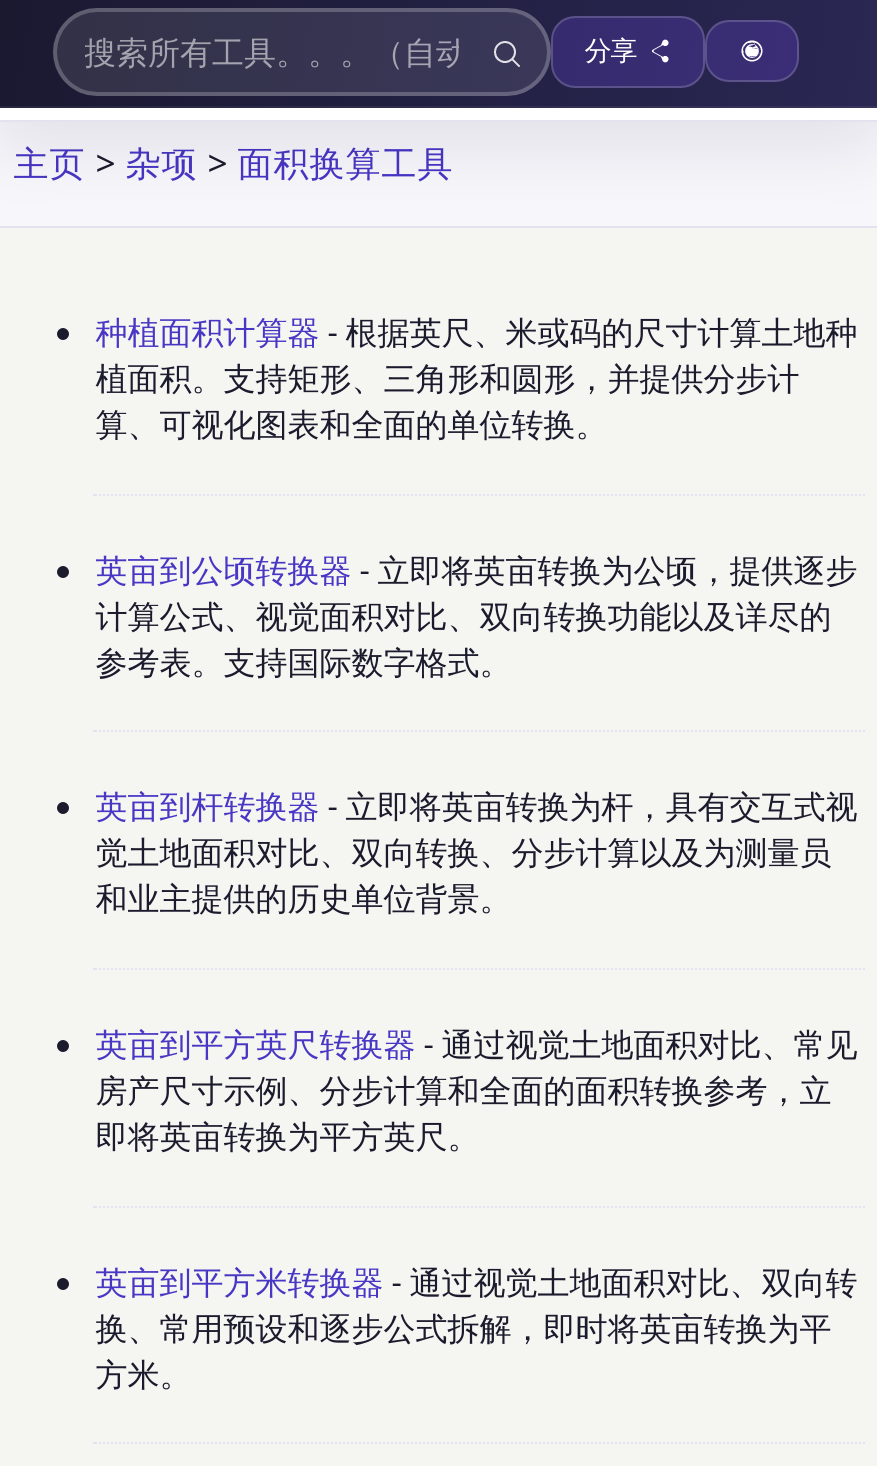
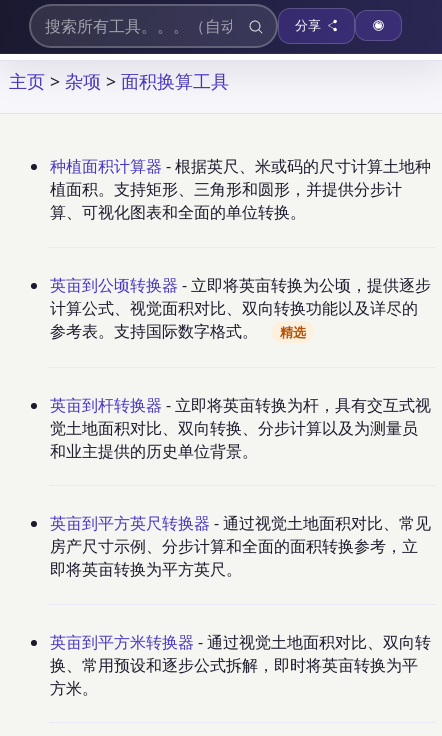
+ 精选
